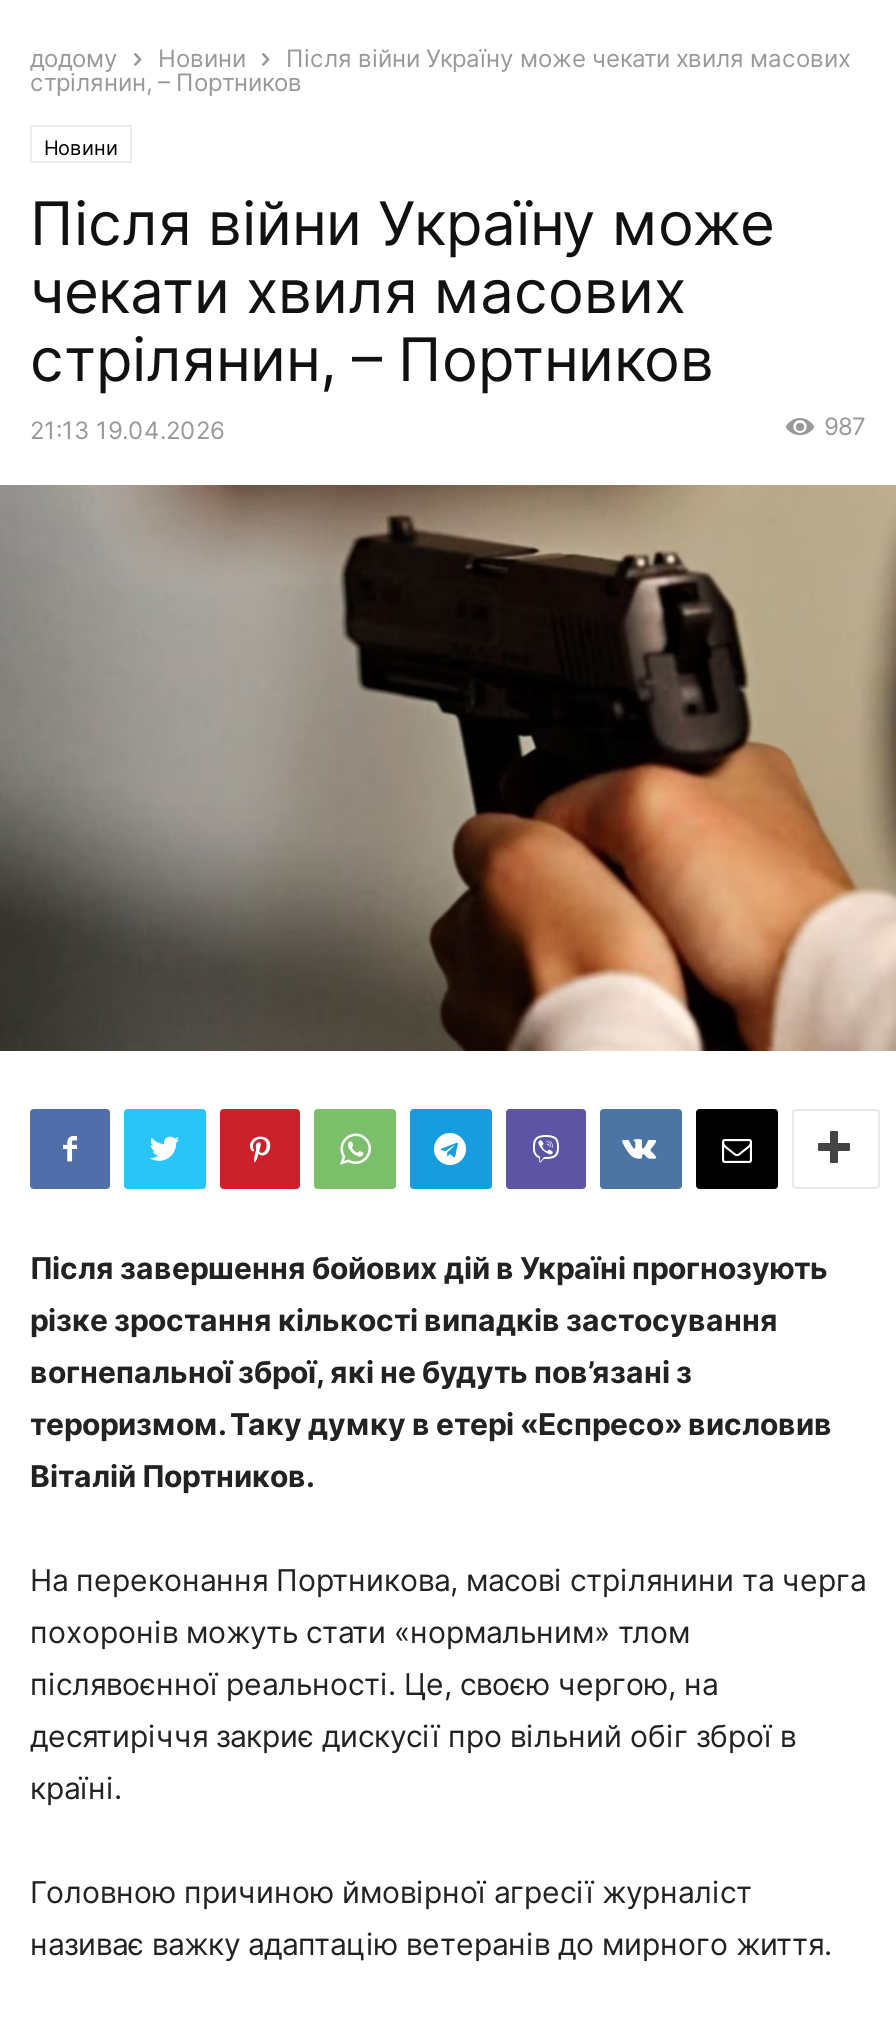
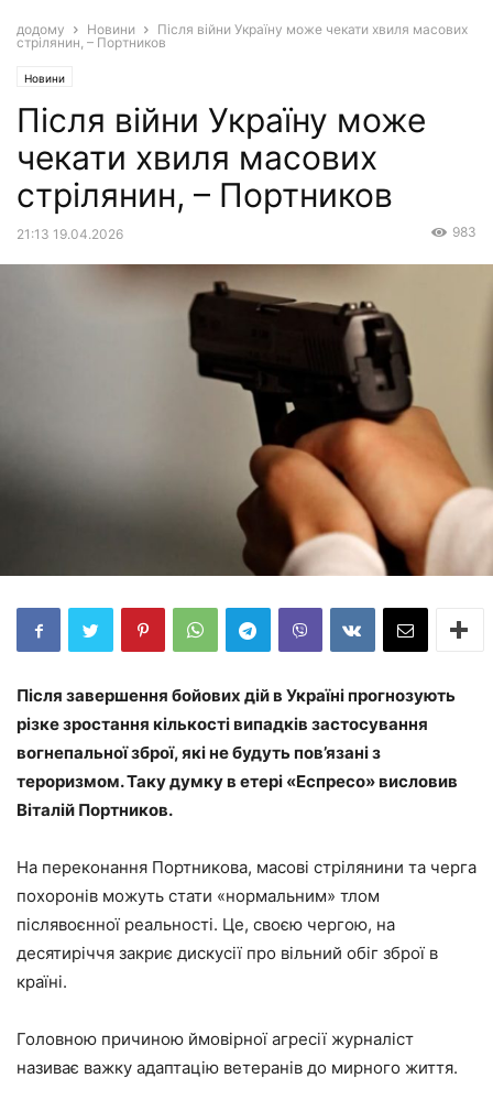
- 987
+ 983
